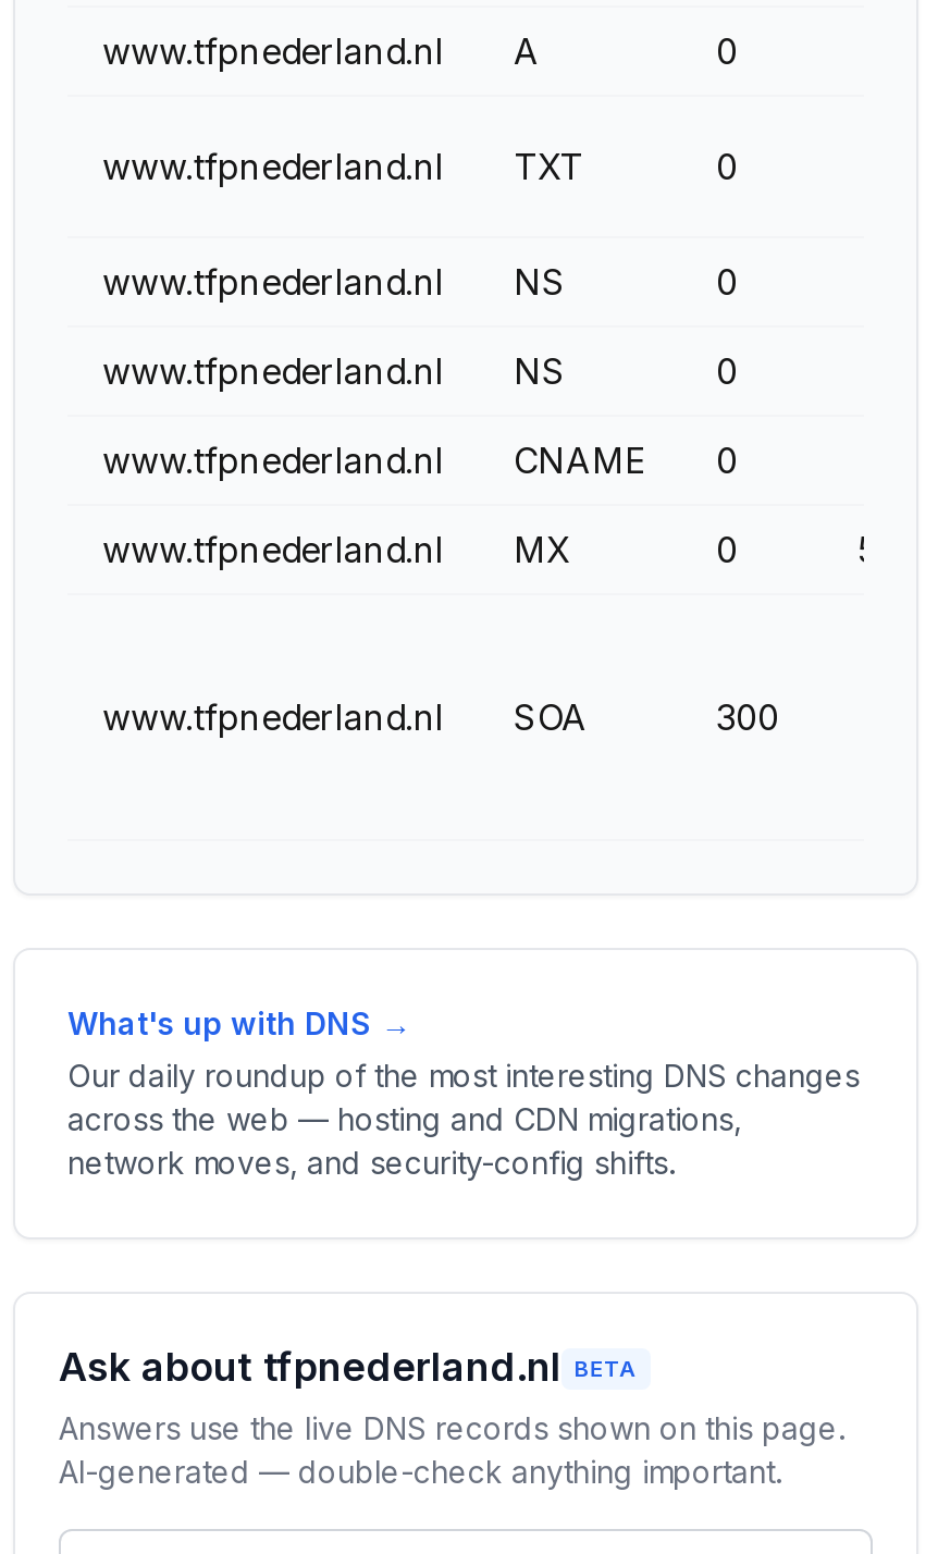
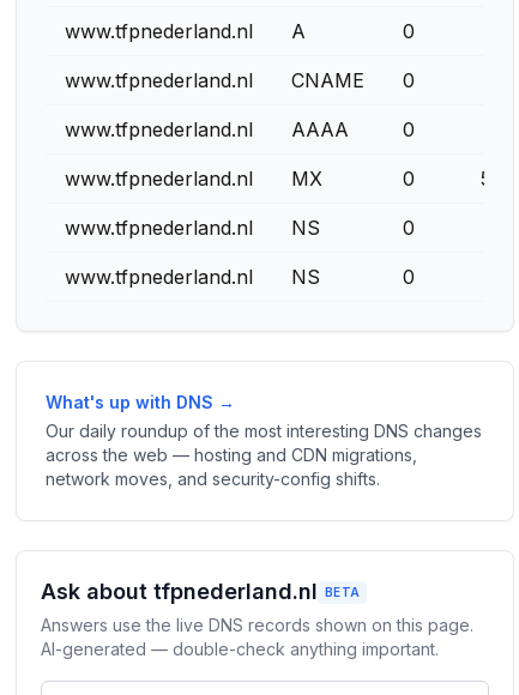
- TXT
+ CNAME

- NS
- 0
- www.tfpnederland.nl
- NS
- 0
- www.tfpnederland.nl
- CNAME
+ AAAA

- SOA
- 300
+ NS
+ 0
+ www.tfpnederland.nl
+ NS
+ 0
